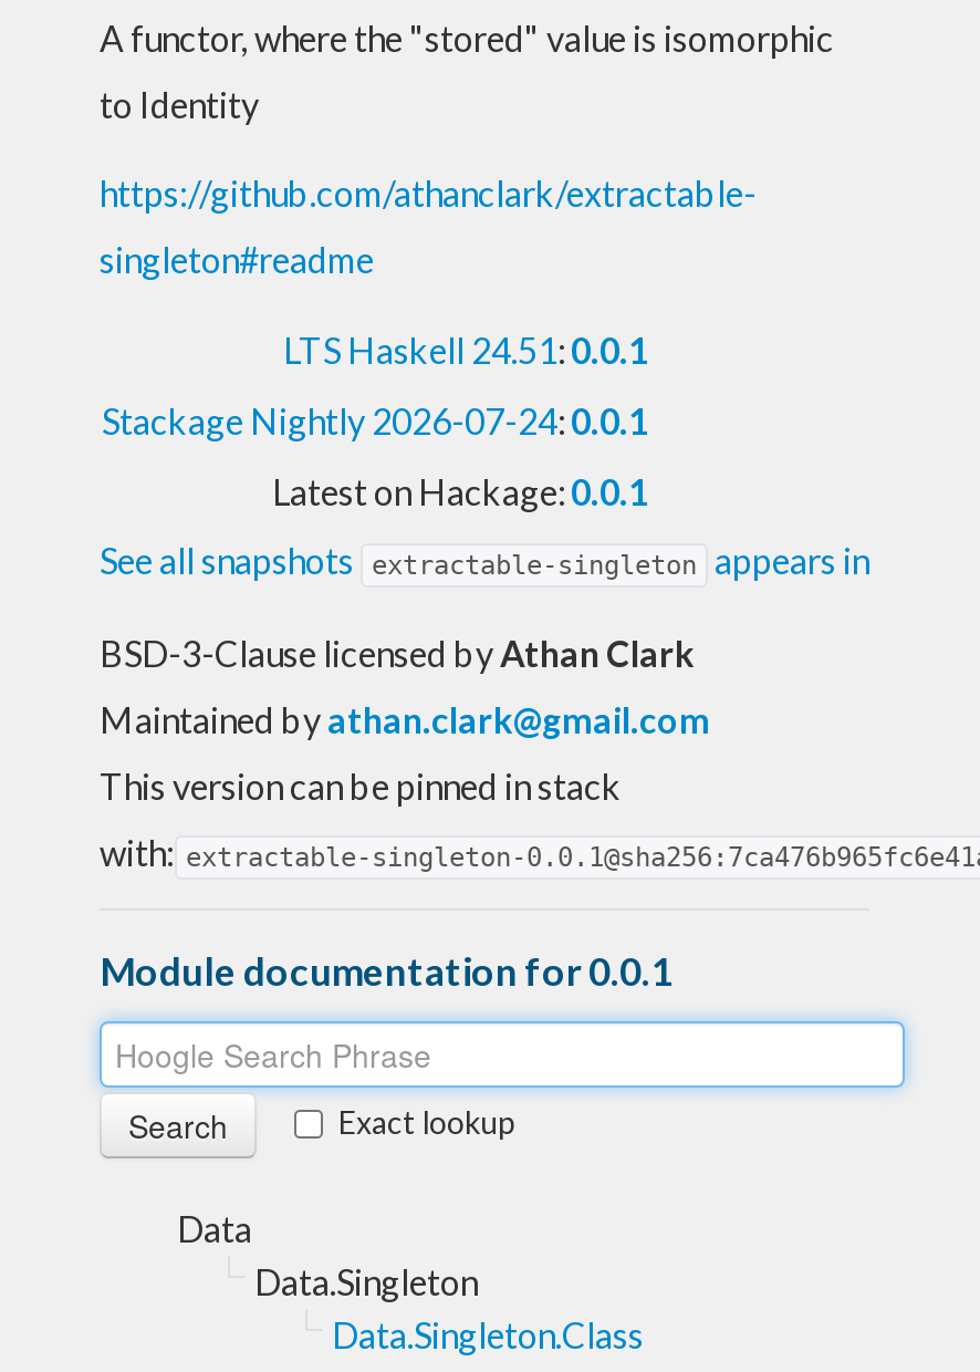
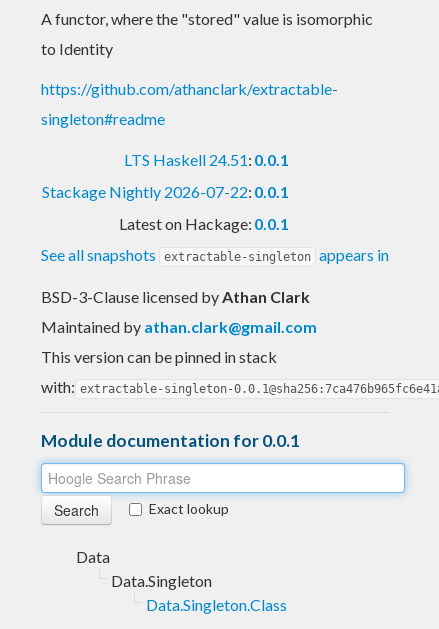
- Stackage Nightly 2026-07-24: 0.0.1
+ Stackage Nightly 2026-07-22: 0.0.1
